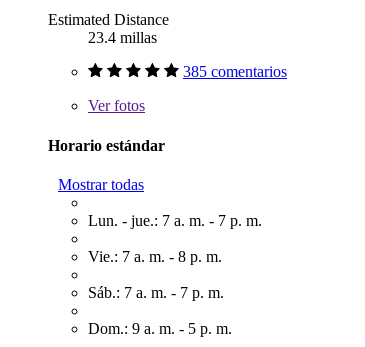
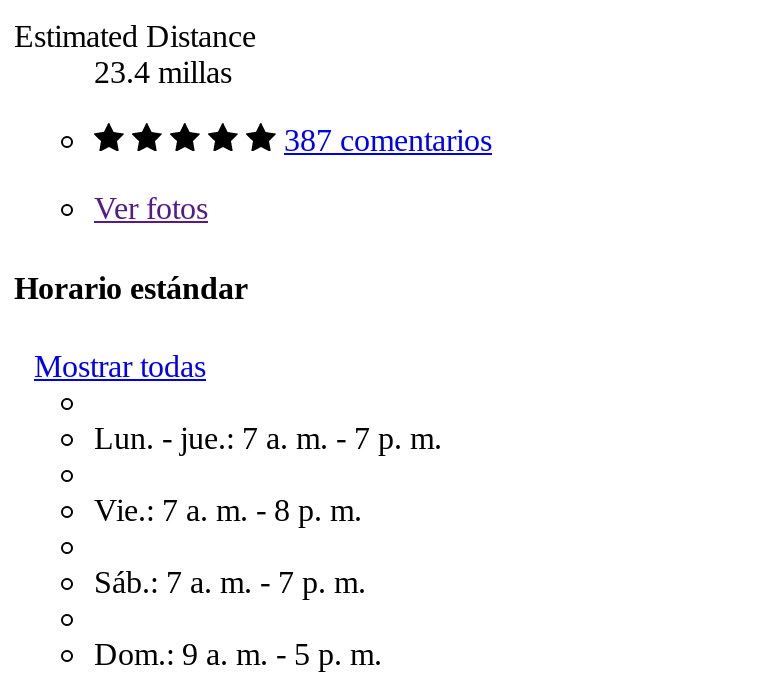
- 385 comentarios
+ 387 comentarios
